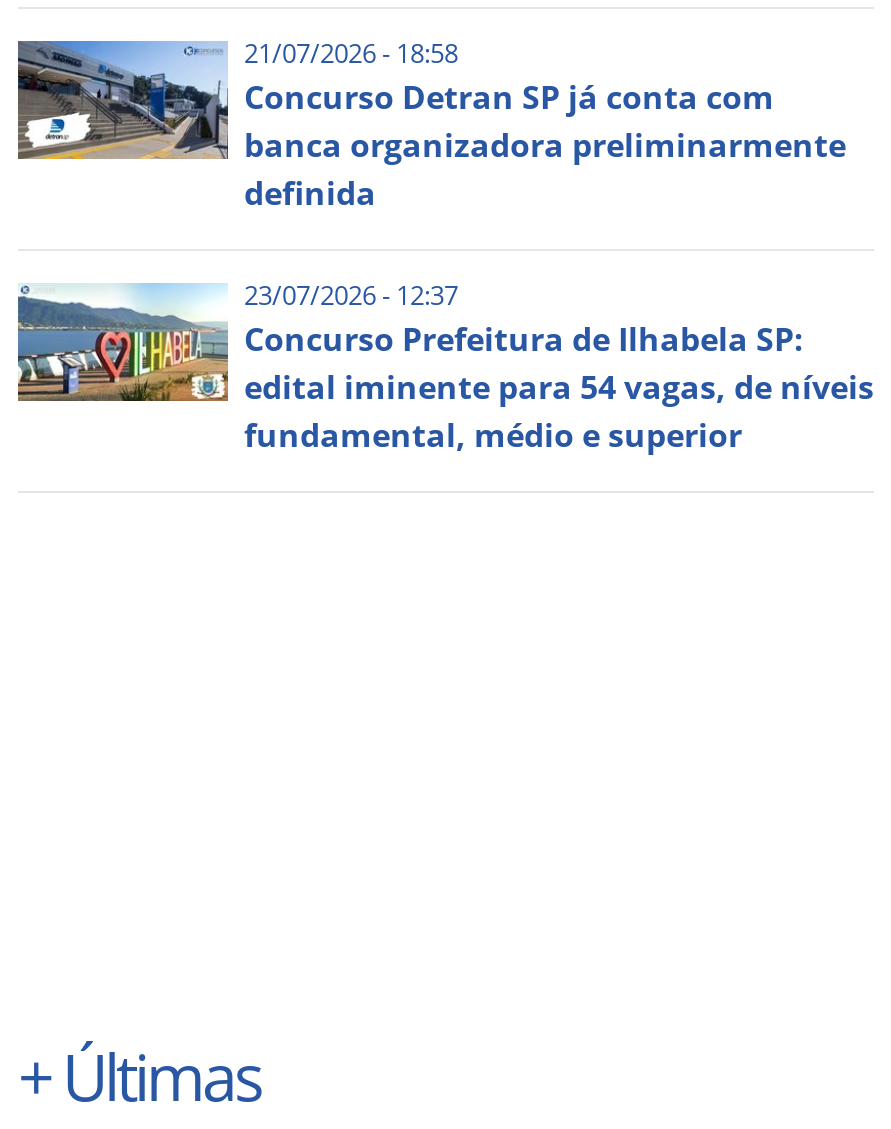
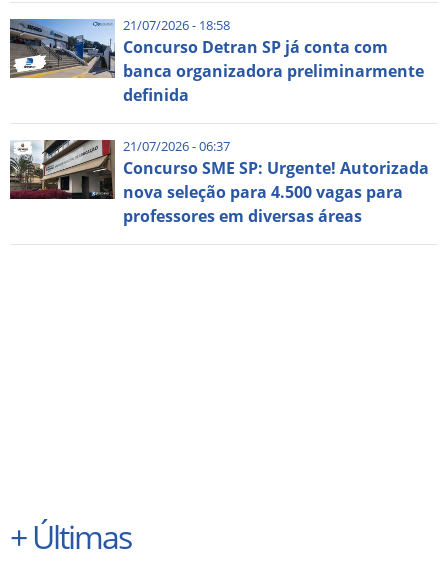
- [image]
- 23/07/2026 - 12:37
- Concurso Prefeitura de Ilhabela SP:
- edital iminente para 54 vagas, de níveis
- fundamental, médio e superior
+ [image]
+ 21/07/2026 - 06:37
+ Concurso SME SP: Urgente! Autorizada
+ nova seleção para 4.500 vagas para
+ professores em diversas áreas
